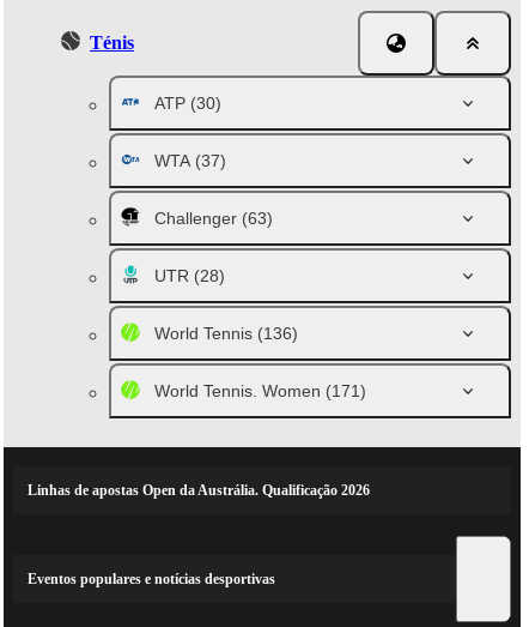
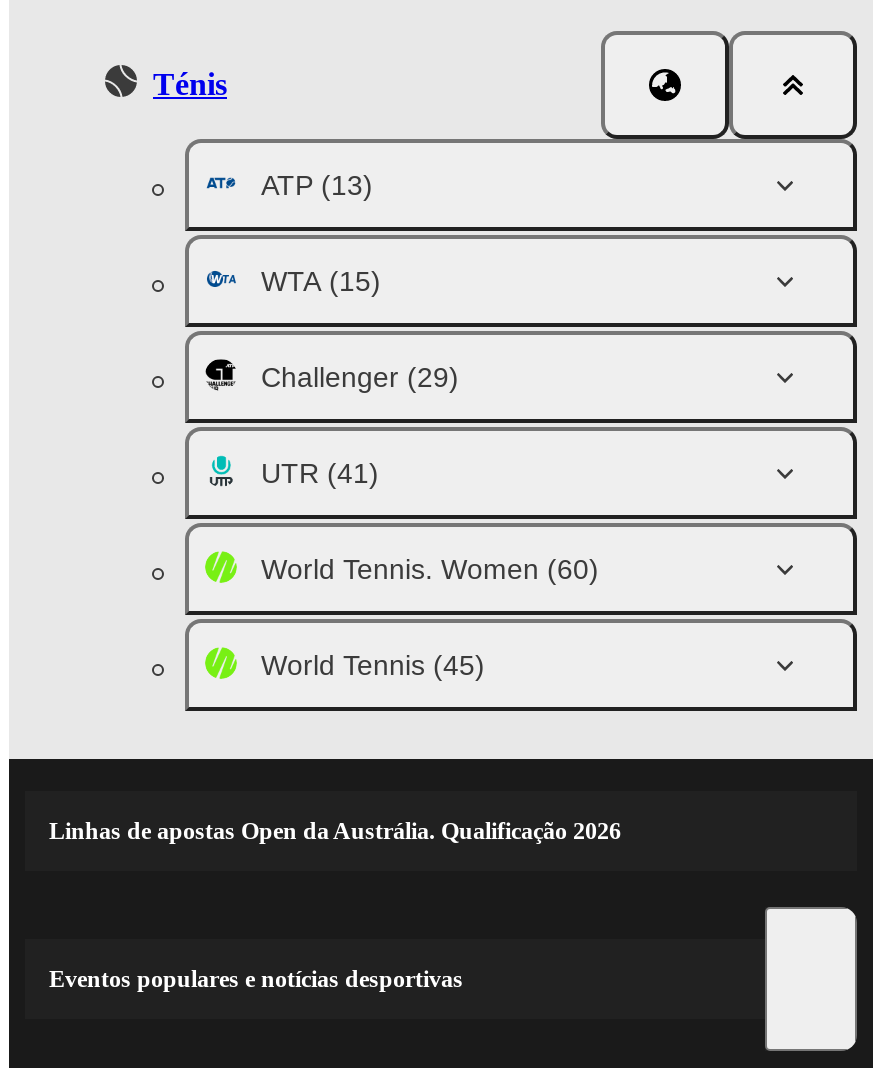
- ATP (30)
+ ATP (13)

- WTA (37)
+ WTA (15)

- Challenger (63)
+ Challenger (29)

- UTR (28)
+ UTR (41)

- World Tennis (136)
+ World Tennis. Women (60)

- World Tennis. Women (171)
+ World Tennis (45)
